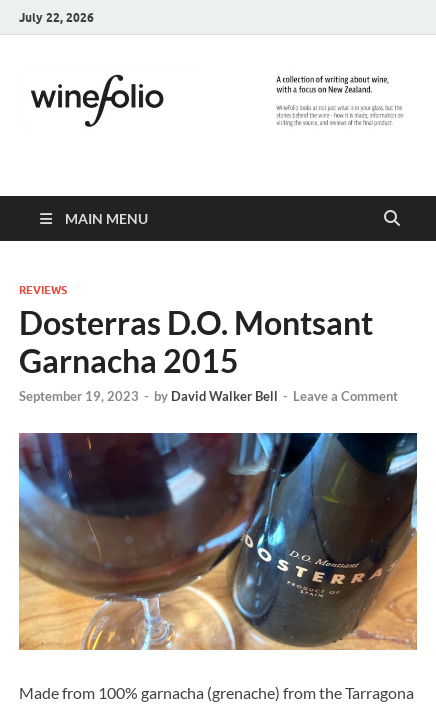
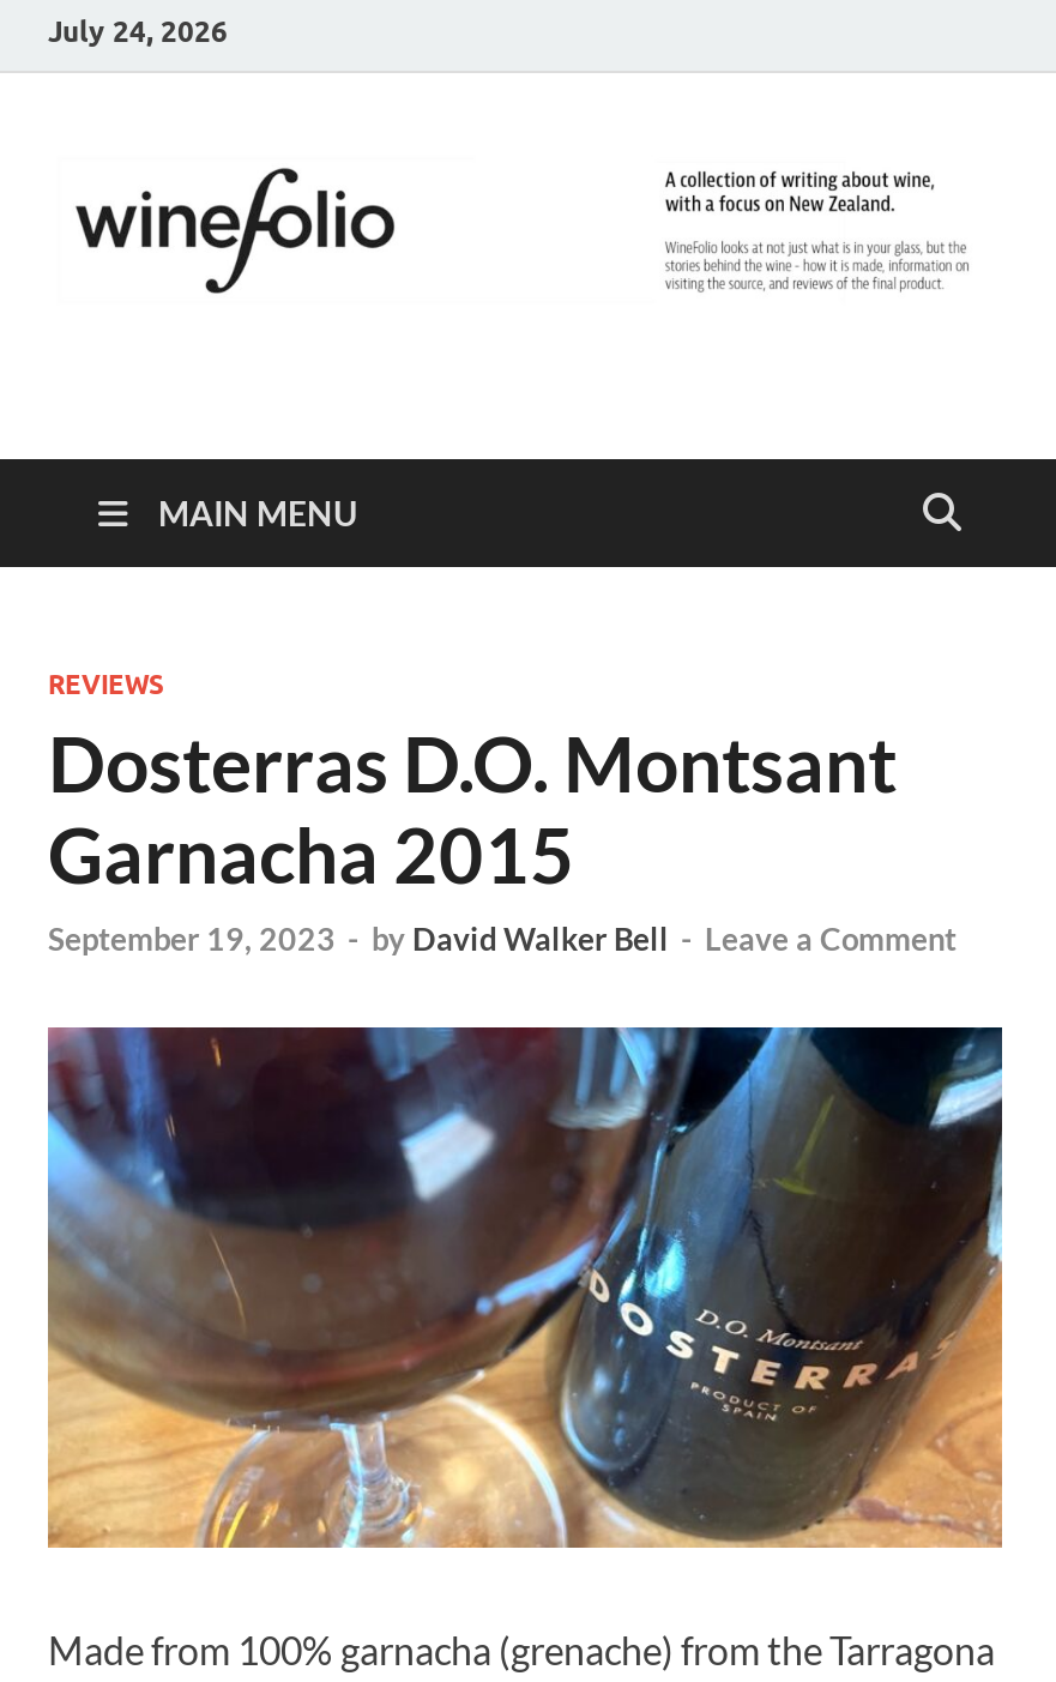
- July 22, 2026
+ July 24, 2026
